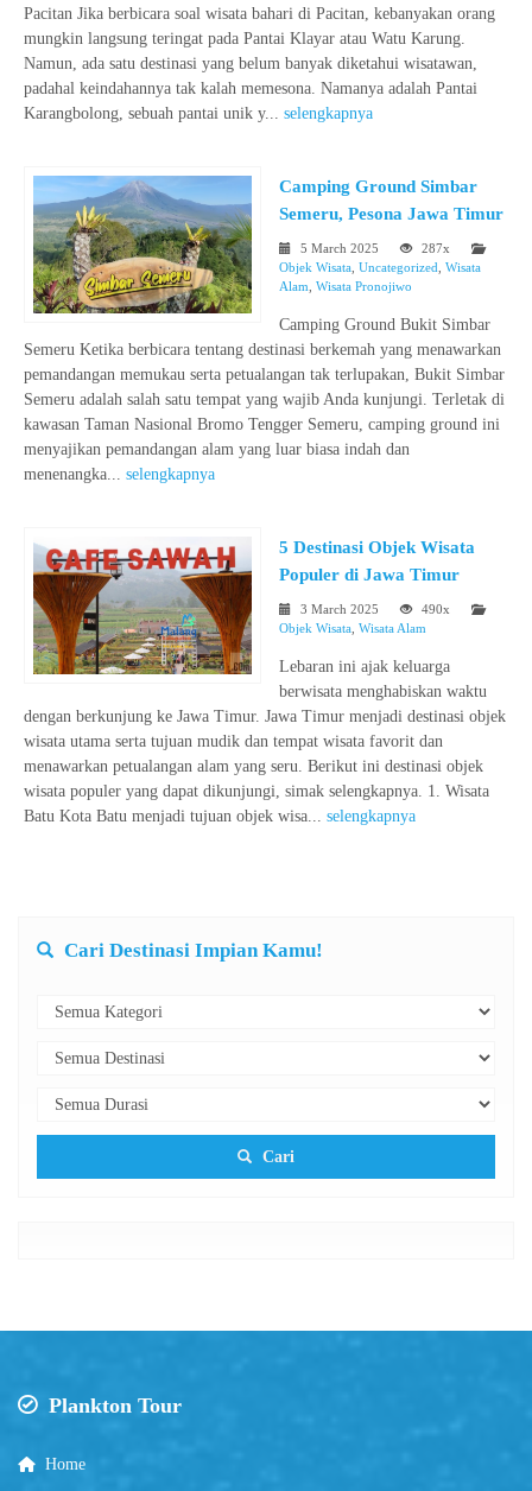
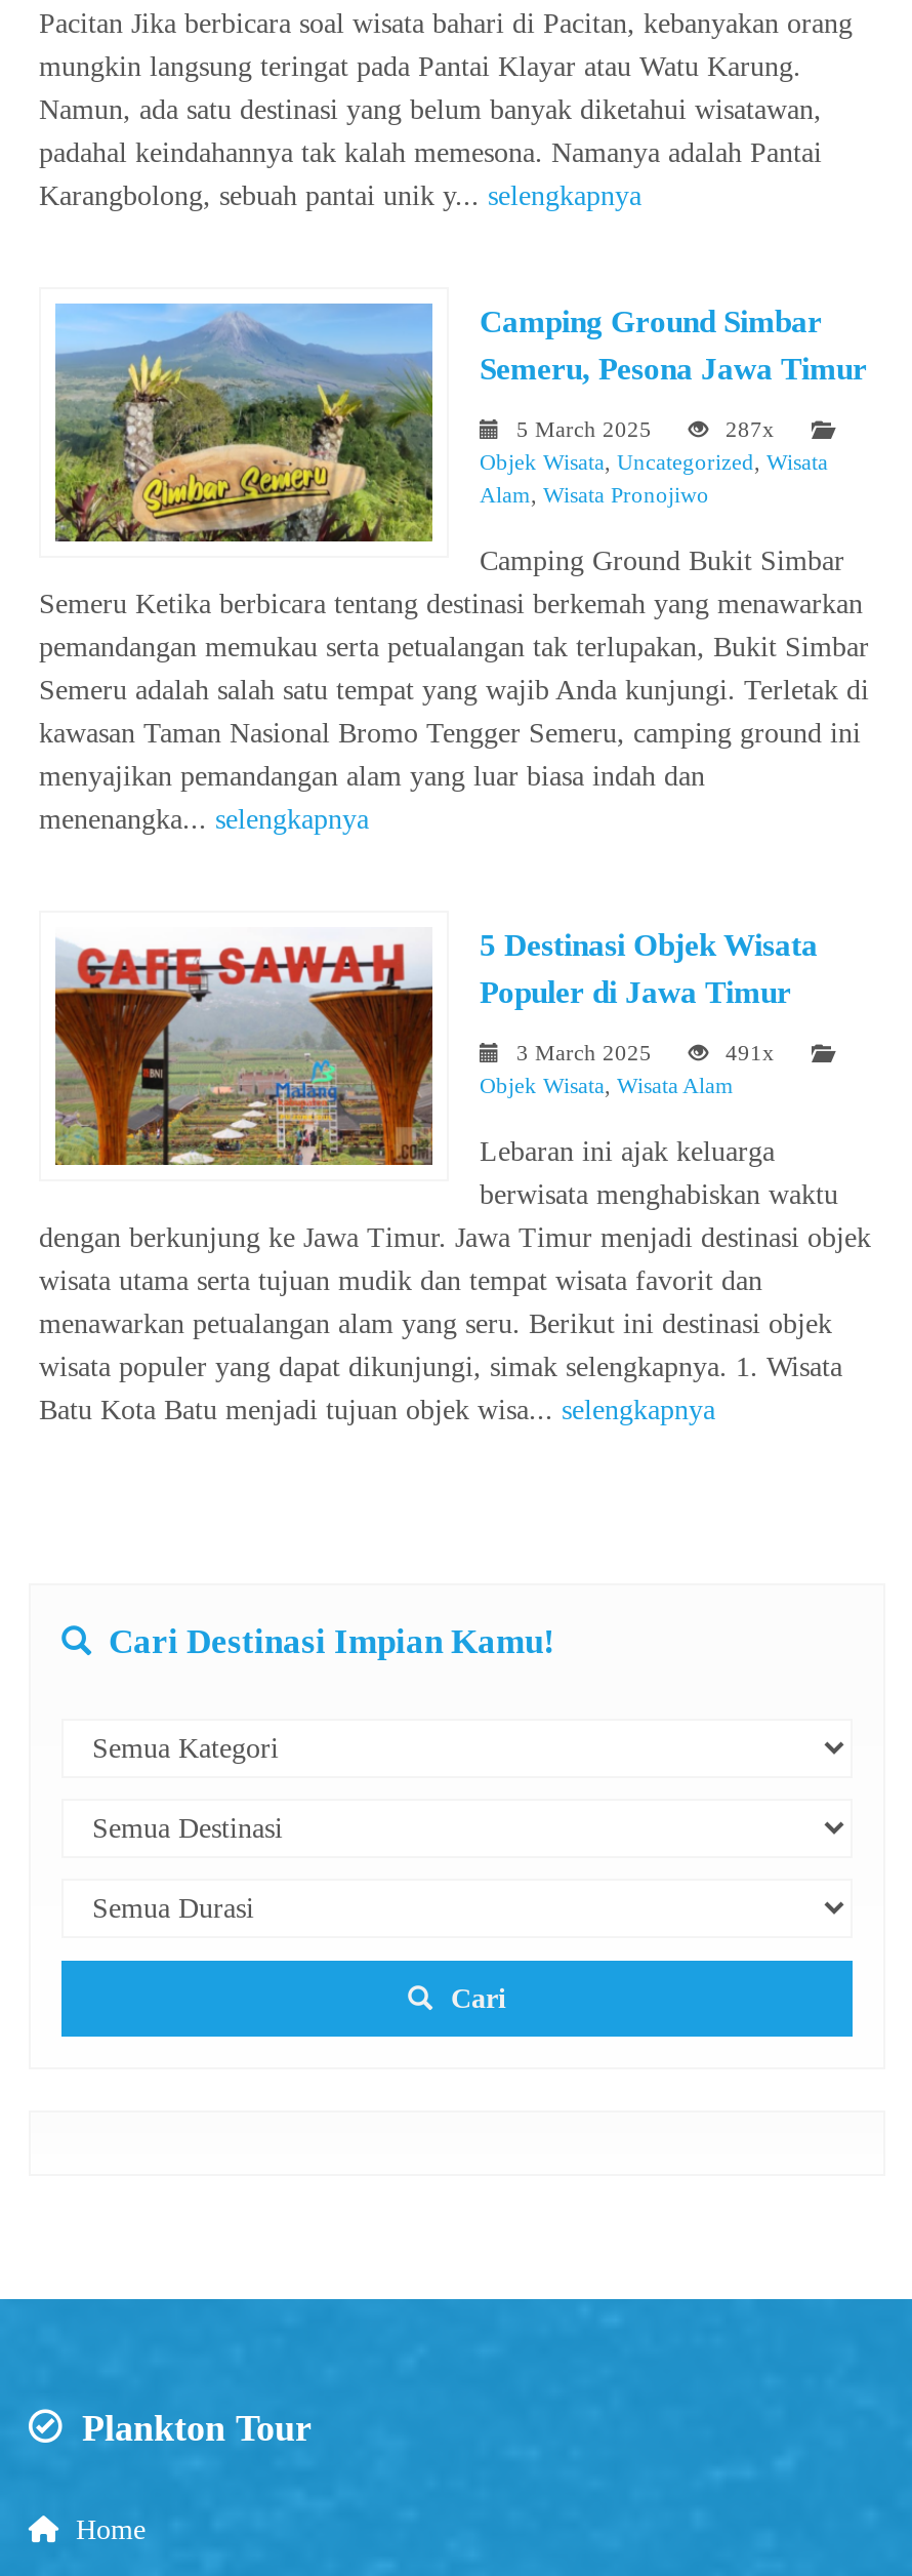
- 490x
+ 491x
